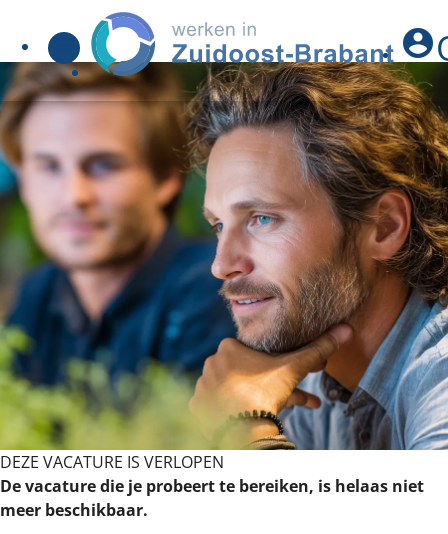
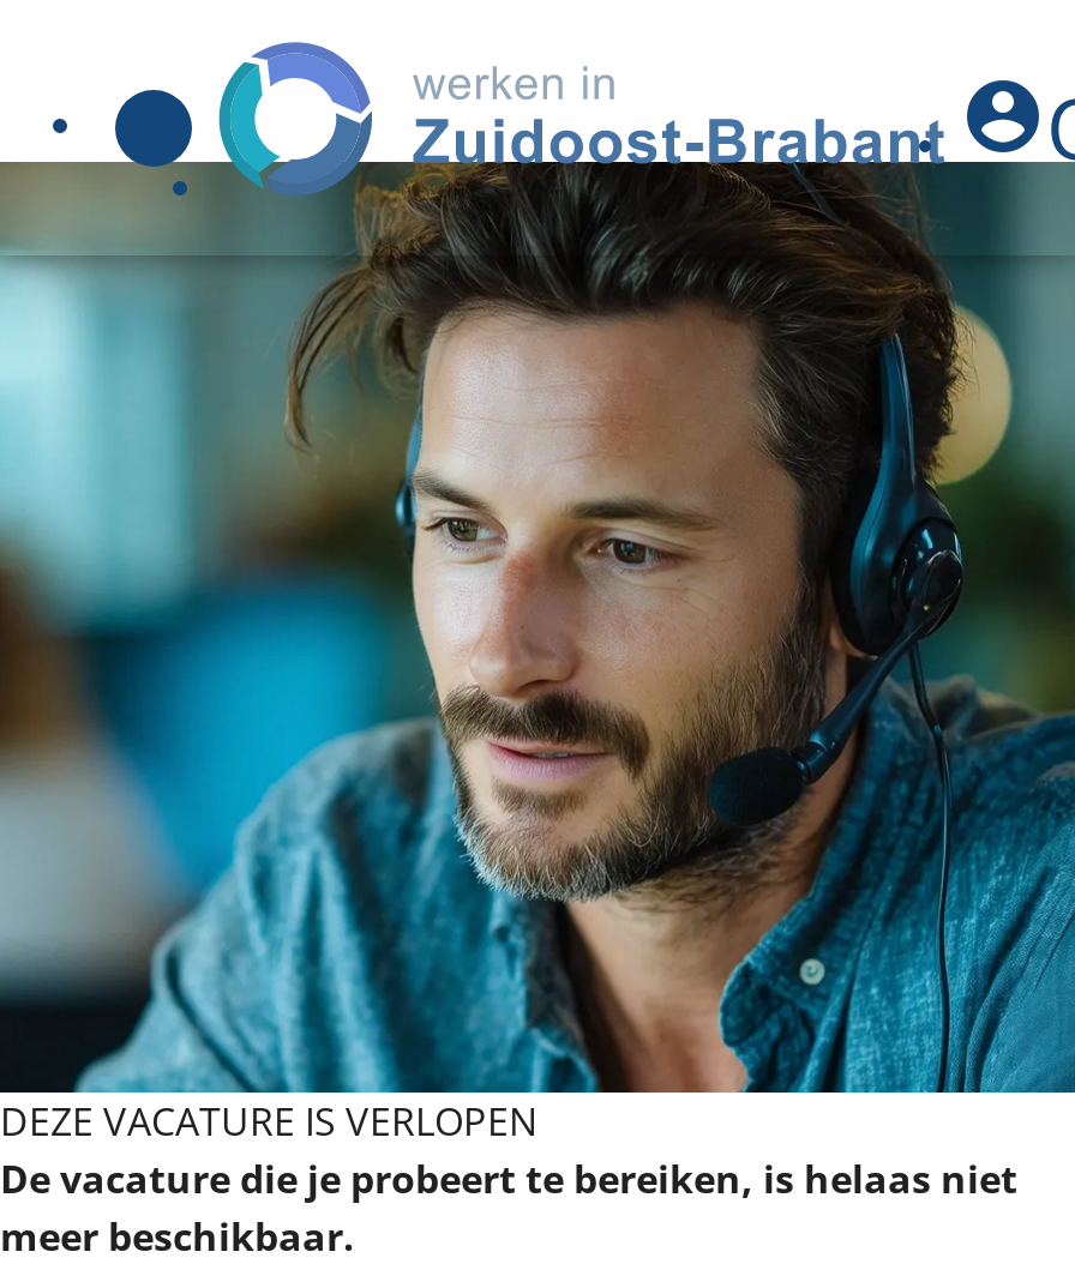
- [image]
+ [image]
